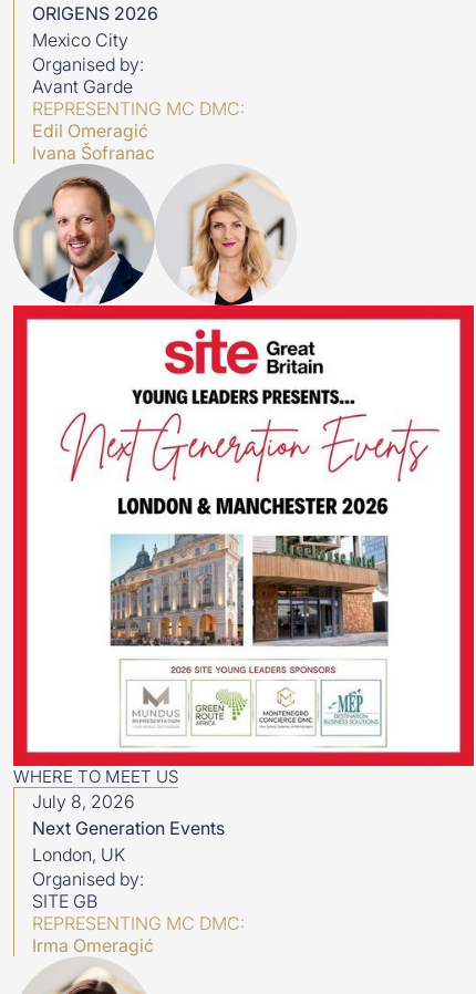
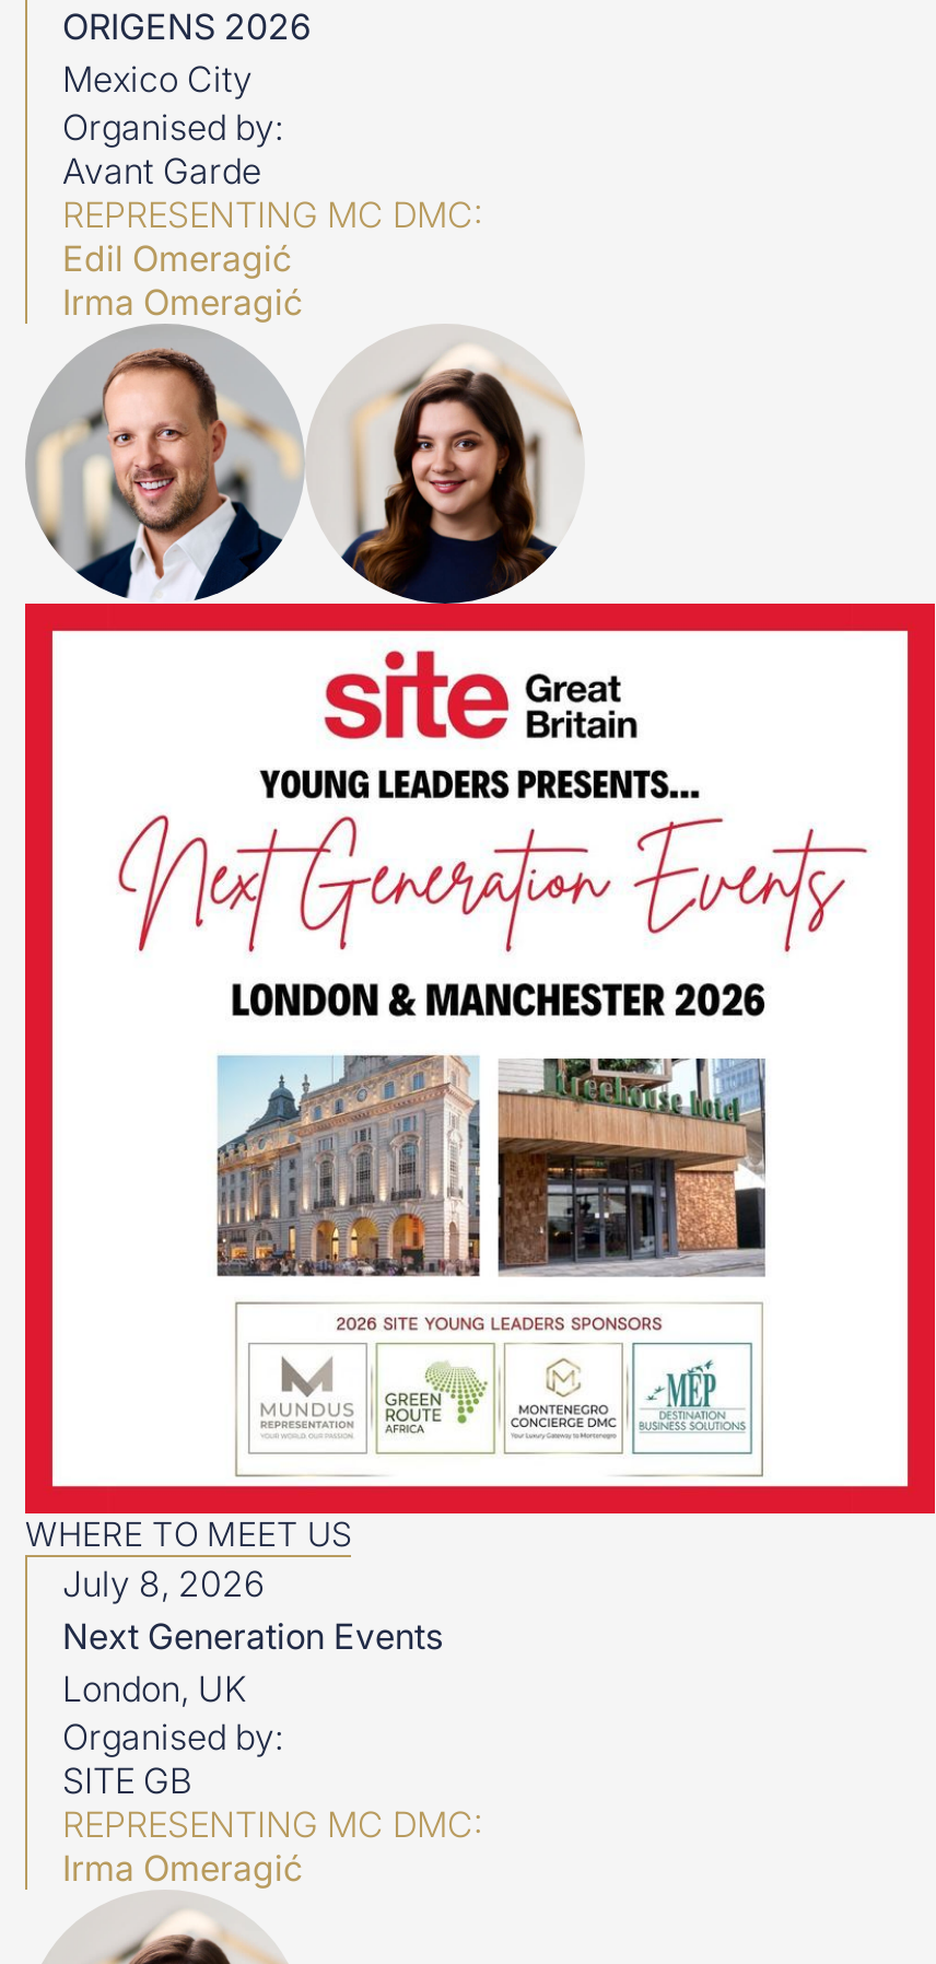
- Ivana Šofranac
+ Irma Omeragić

- [image]
+ [image]
